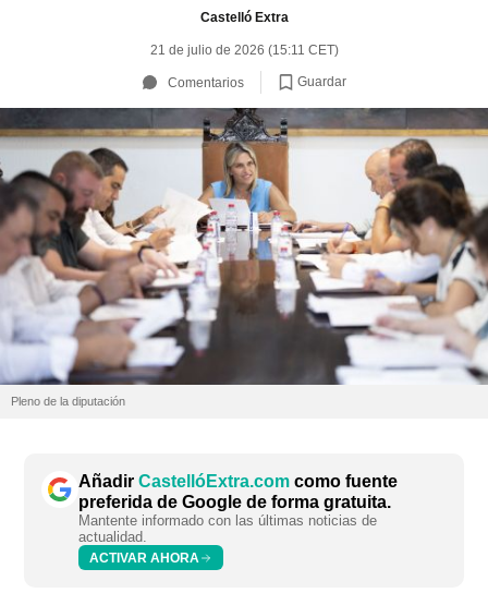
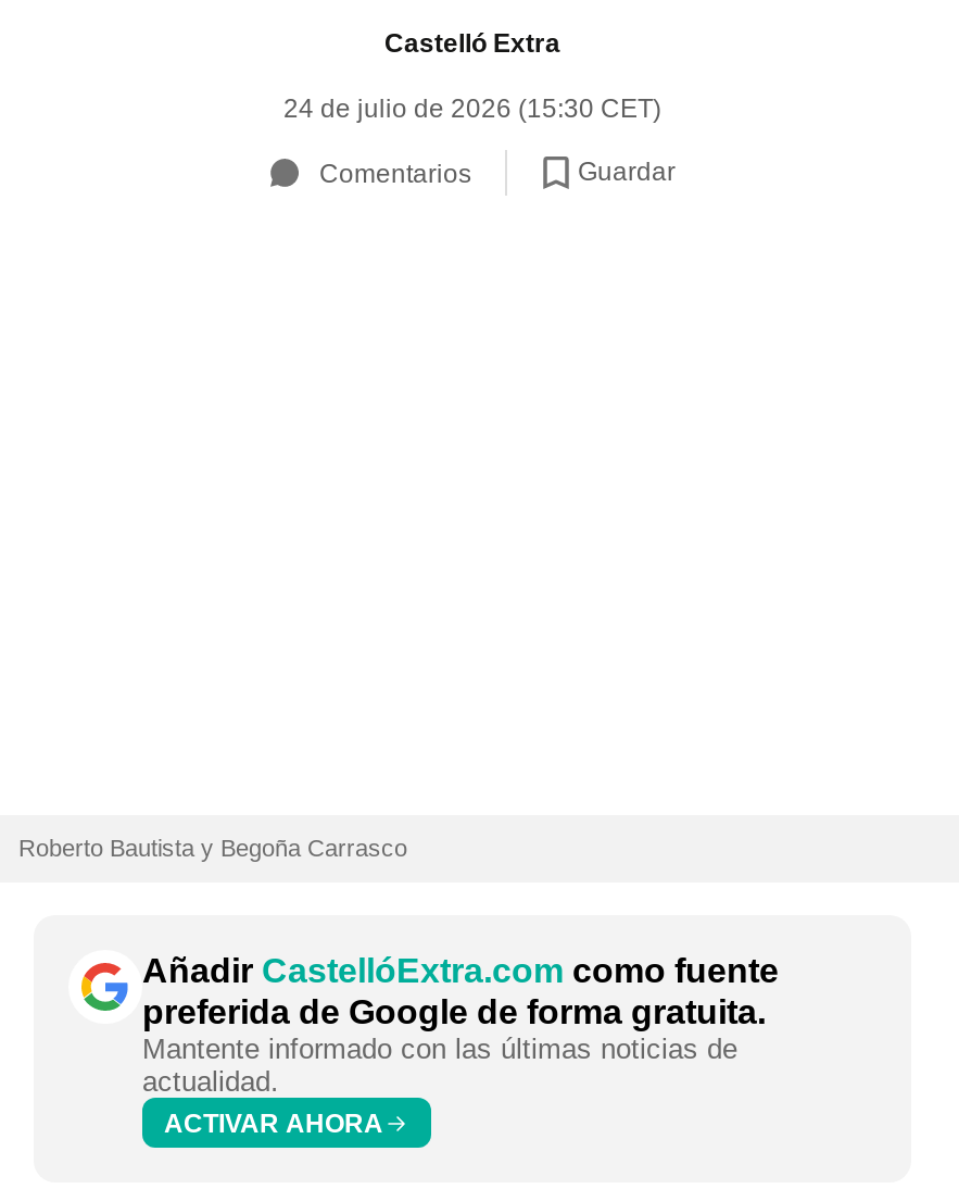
- 21 de julio de 2026 (15:11 CET)
+ 24 de julio de 2026 (15:30 CET)

- [image]

- Pleno de la diputación
+ Roberto Bautista y Begoña Carrasco
